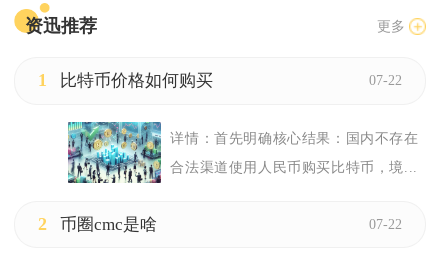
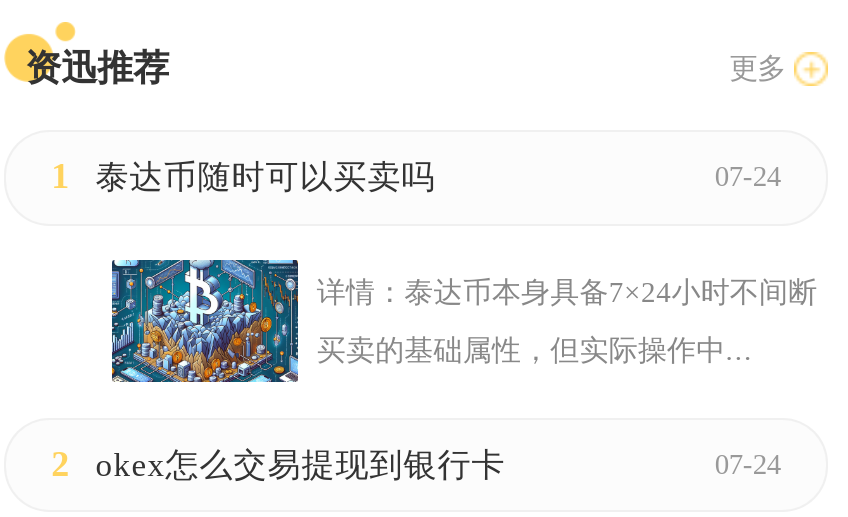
- 比特币价格如何购买
- 07-22
+ 泰达币随时可以买卖吗
+ 07-24

- [image]
- 详情：首先明确核心结果：国内不存在
+ [image]
+ 详情：泰达币本身具备7×24小时不间断

- 合法渠道使用人民币购买比特币，境...
+ 买卖的基础属性，但实际操作中...

- 币圈cmc是啥
- 07-22
+ okex怎么交易提现到银行卡
+ 07-24
